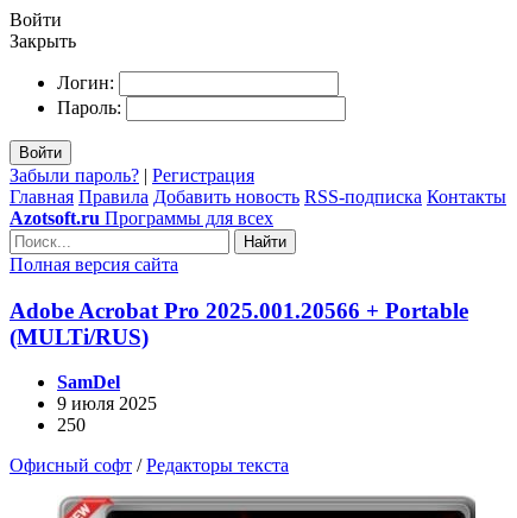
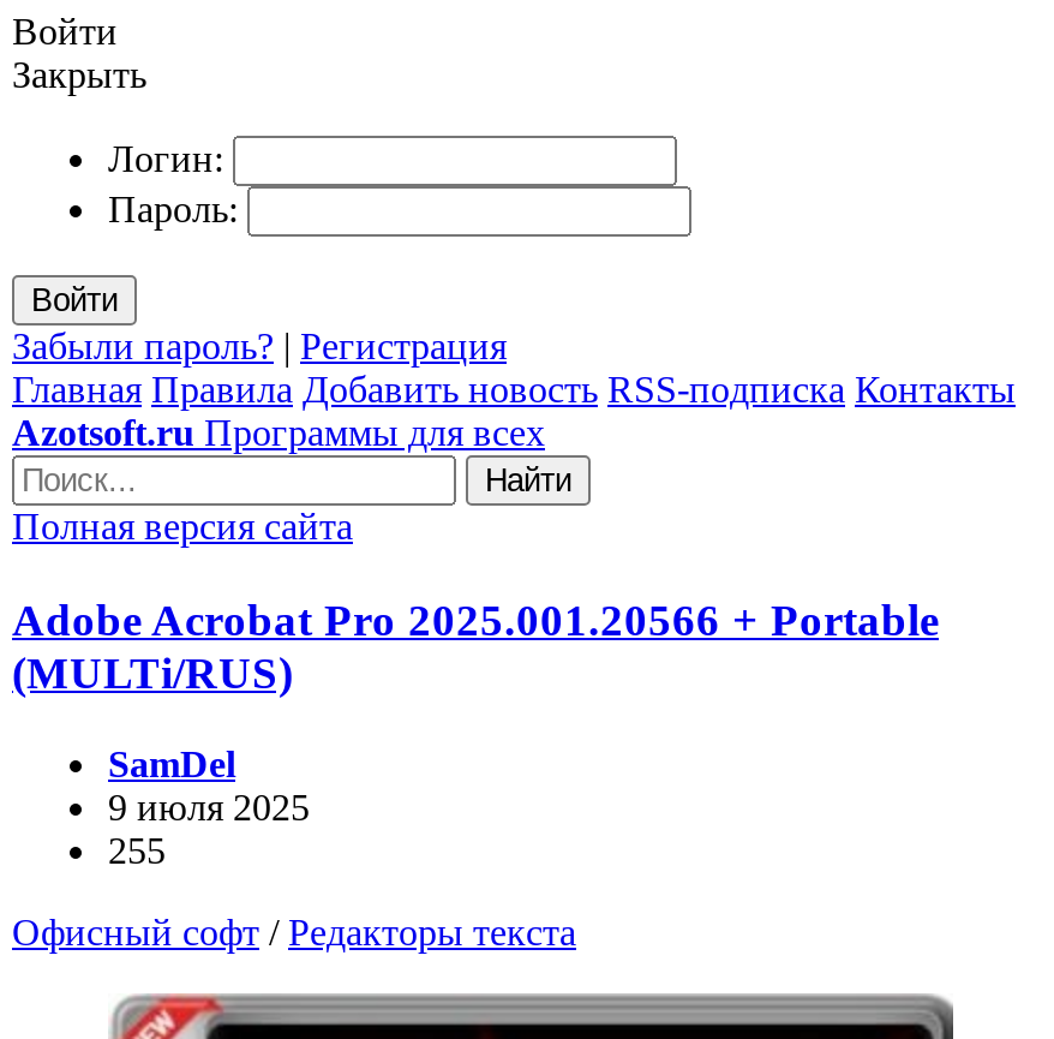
- 250
+ 255
